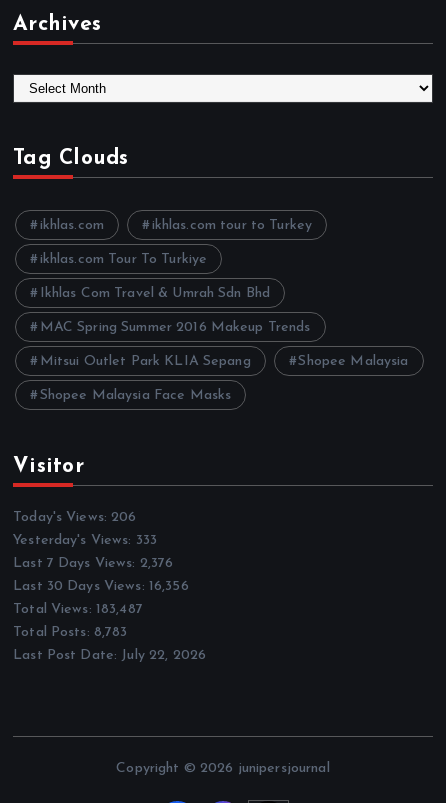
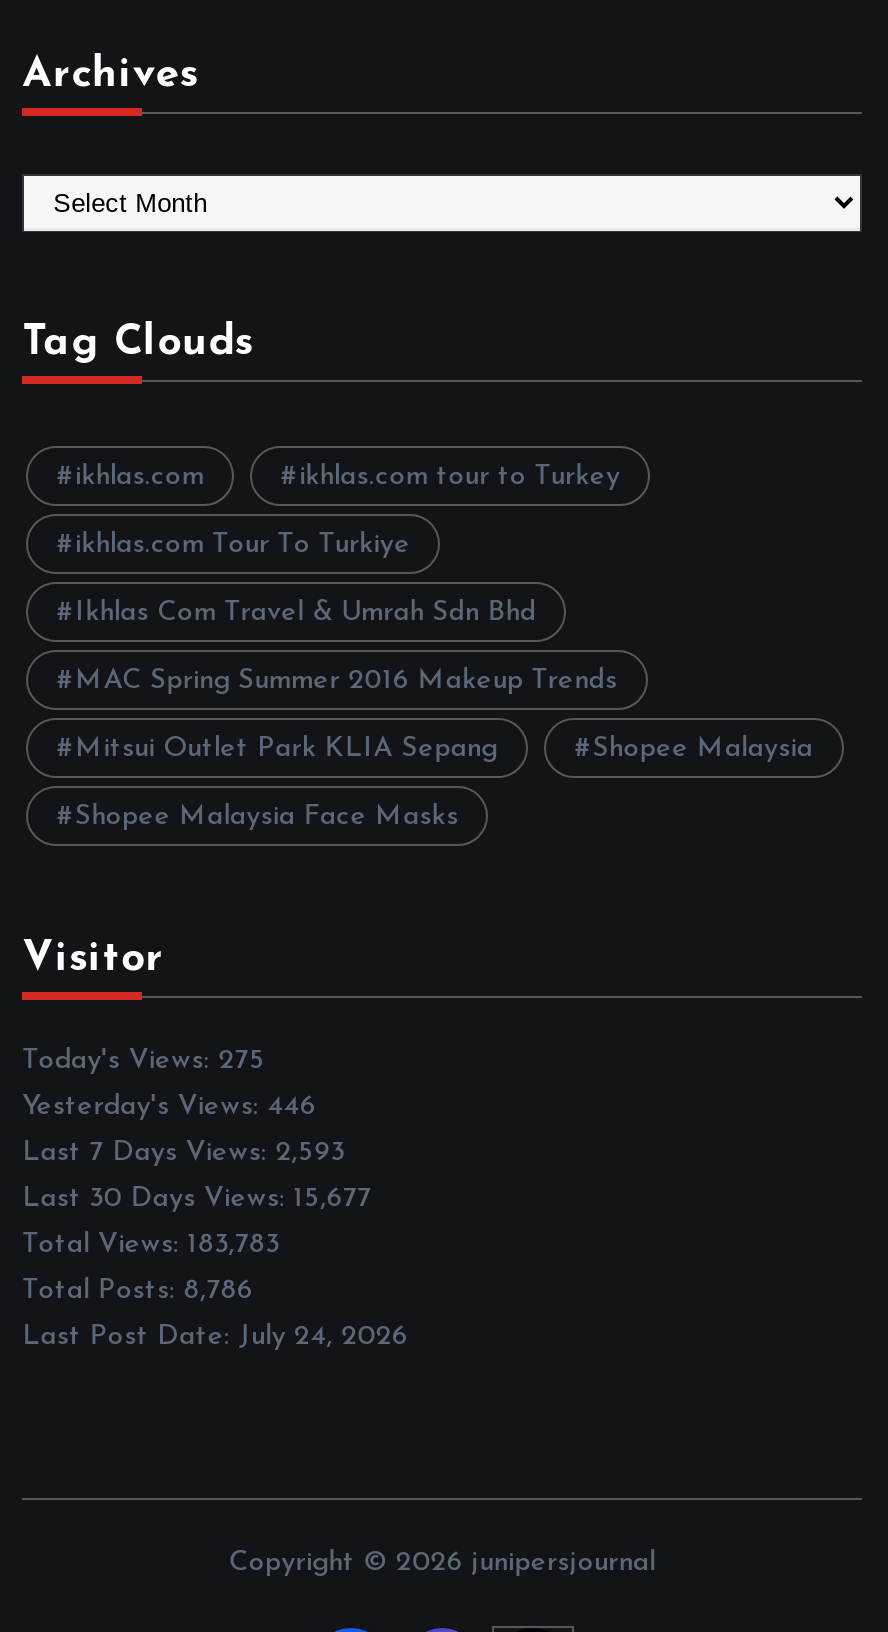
- Today's Views: 206
+ Today's Views: 275

- Yesterday's Views: 333
+ Yesterday's Views: 446

- Last 7 Days Views: 2,376
+ Last 7 Days Views: 2,593

- Last 30 Days Views: 16,356
+ Last 30 Days Views: 15,677

- Total Views: 183,487
+ Total Views: 183,783

- Total Posts: 8,783
+ Total Posts: 8,786

- Last Post Date: July 22, 2026
+ Last Post Date: July 24, 2026
